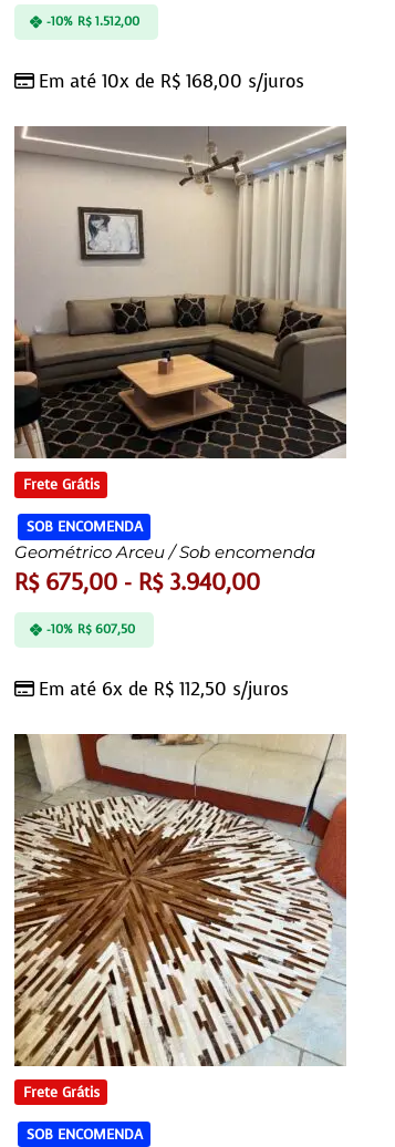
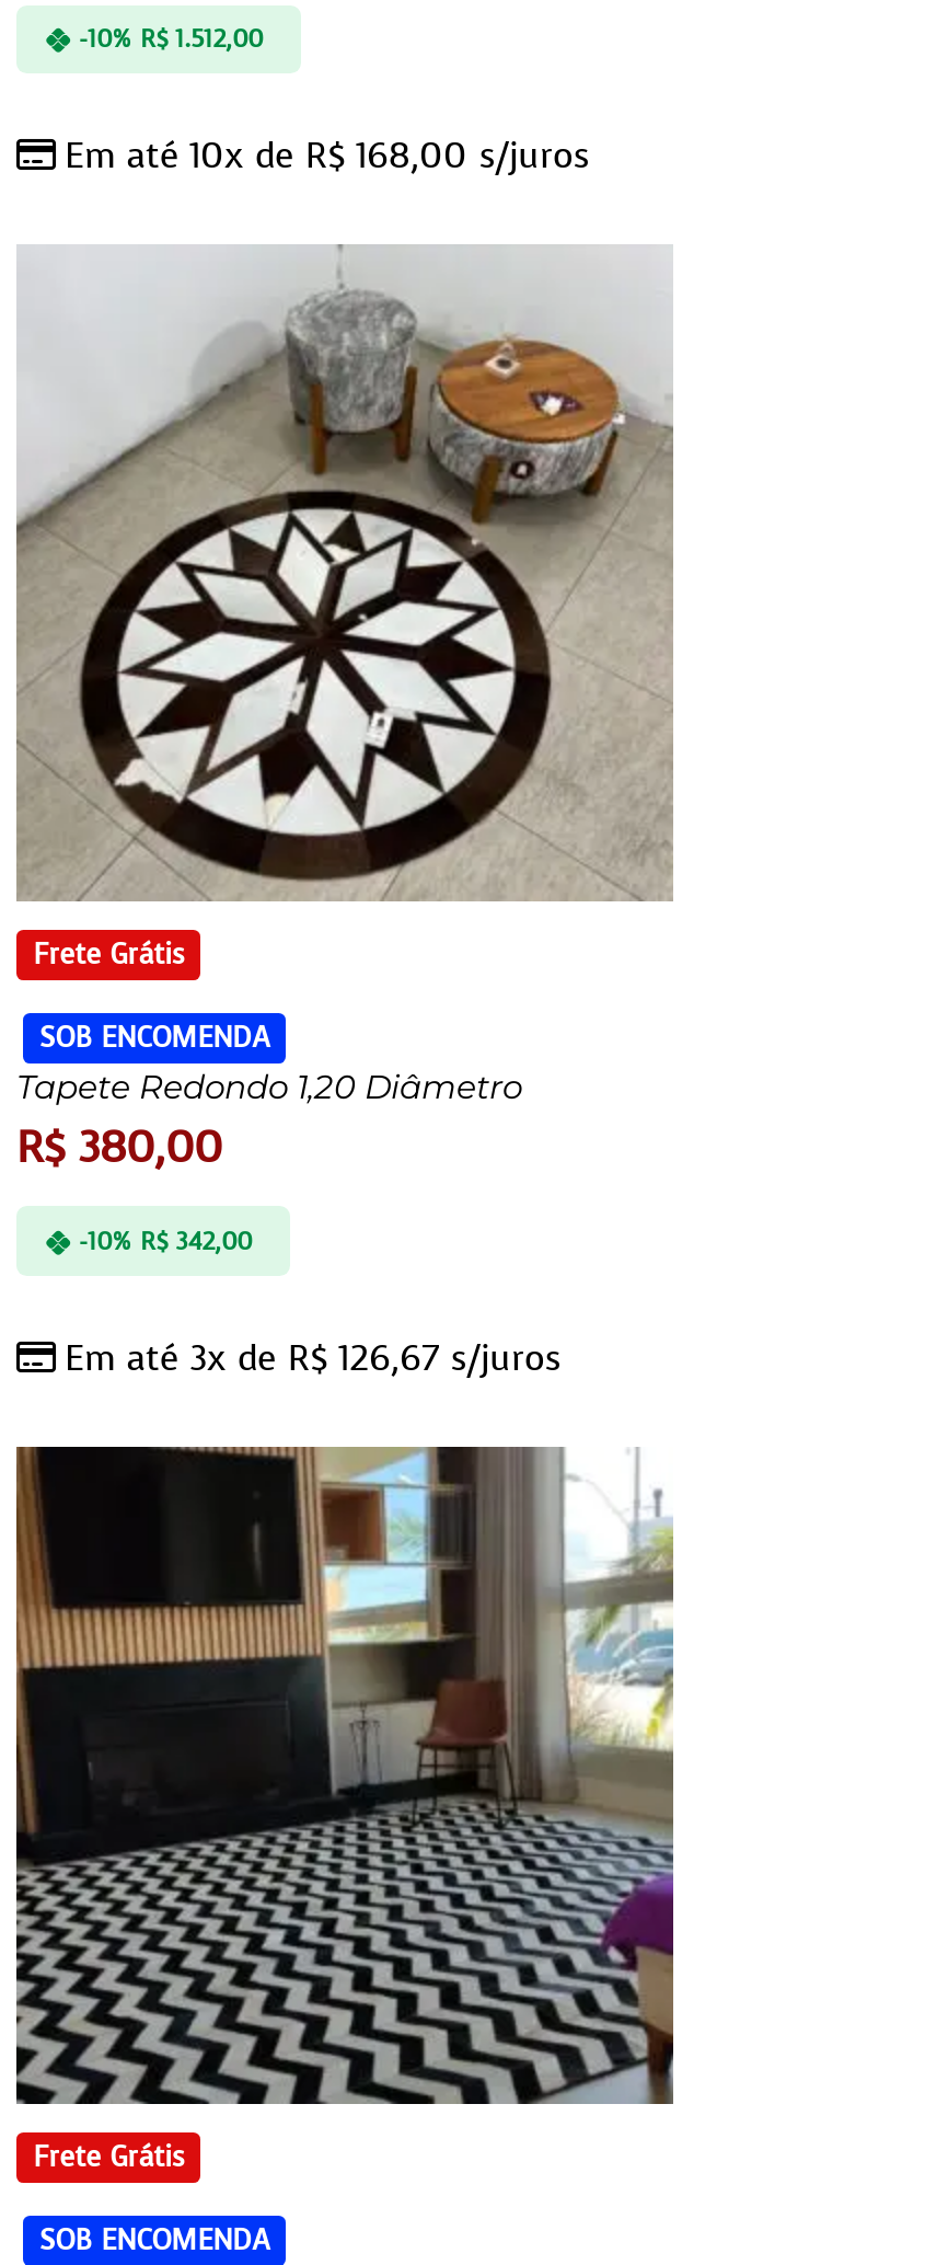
- [image]
+ [image]

- Geométrico Arceu / Sob encomenda
- R$675,00 - R$3.940,00
+ Tapete Redondo 1,20 Diâmetro
+ R$380,00

- -10% R$607,50
+ -10% R$342,00

- Em até 6x de R$112,50 s/juros
+ Em até 3x de R$126,67 s/juros

- [image]
+ [image]
